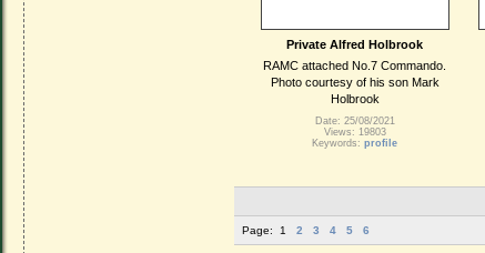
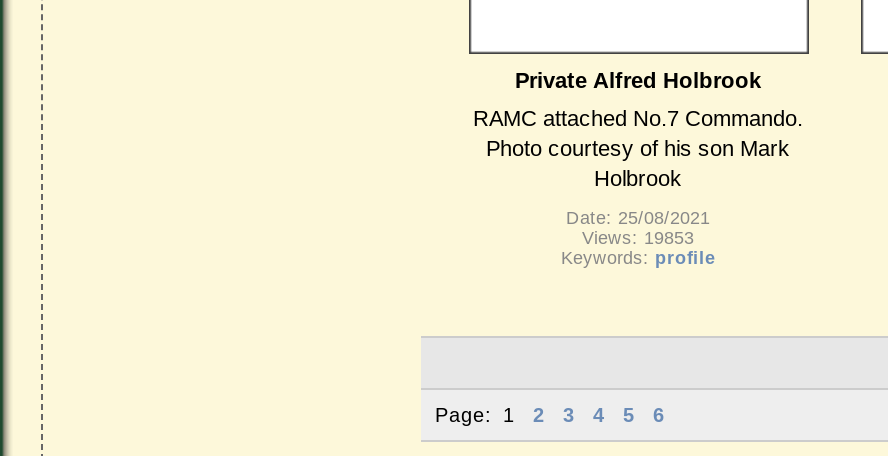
- Views: 19803
+ Views: 19853
